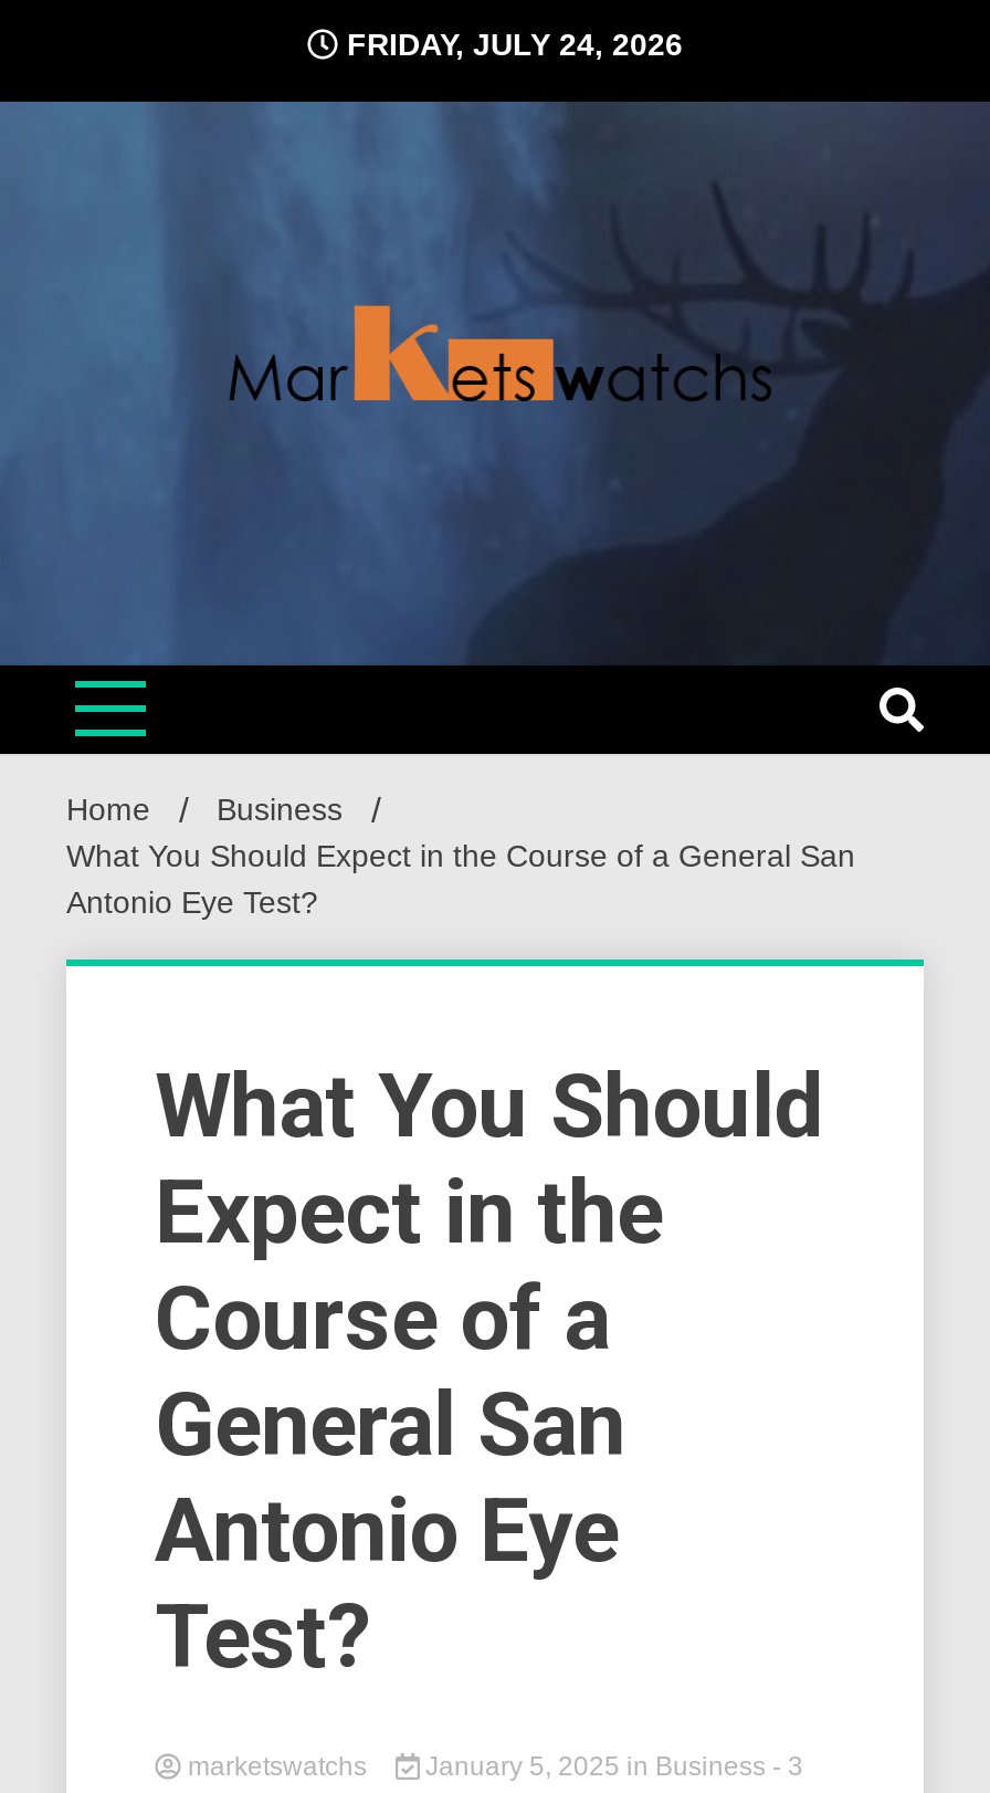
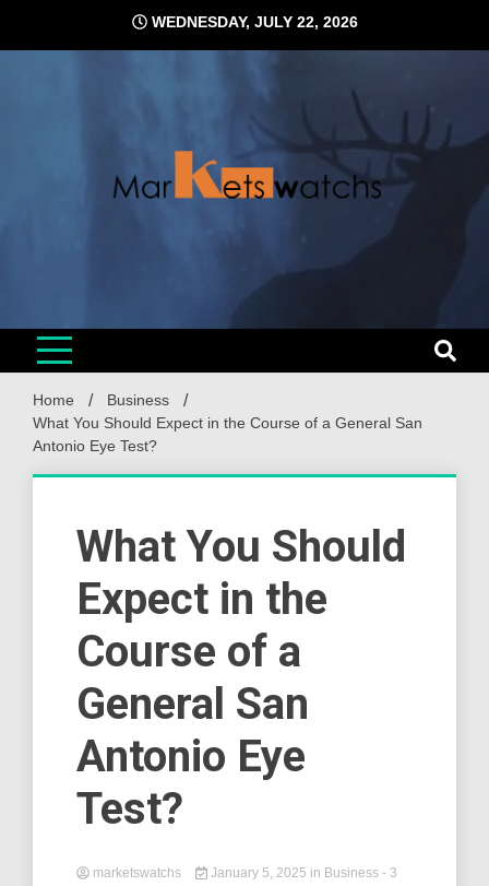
- FRIDAY, JULY 24, 2026
+ WEDNESDAY, JULY 22, 2026
